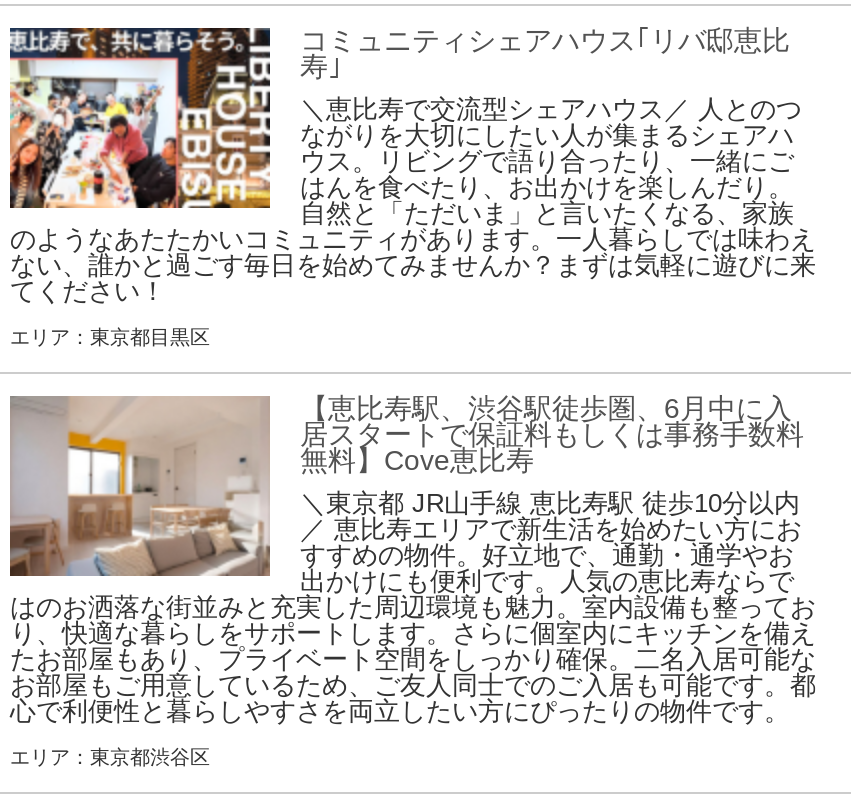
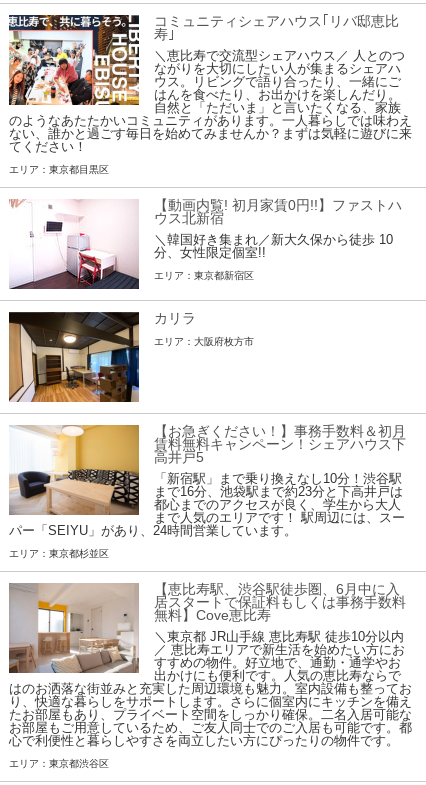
+ [image]
+ 【お急ぎください！】事務手数料＆初月
+ 賃料無料キャンペーン！シェアハウス下
+ 高井戸5
+ 「新宿駅」まで乗り換えなし10分！渋谷駅
+ まで16分、池袋駅まで約23分と下高井戸は
+ 都心までのアクセスが良く、学生から大人
+ まで人気のエリアです！ 駅周辺には、スー
+ パー「SEIYU」があり、24時間営業しています。
+ エリア：東京都杉並区

+ [image]
+ 【動画内覧! 初月家賃0円!!】ファストハ
+ ウス北新宿
+ ＼韓国好き集まれ／新大久保から徒歩 10
+ 分、女性限定個室!!
+ エリア：東京都新宿区
+ カリラ
+ エリア：大阪府枚方市

+ [image]
